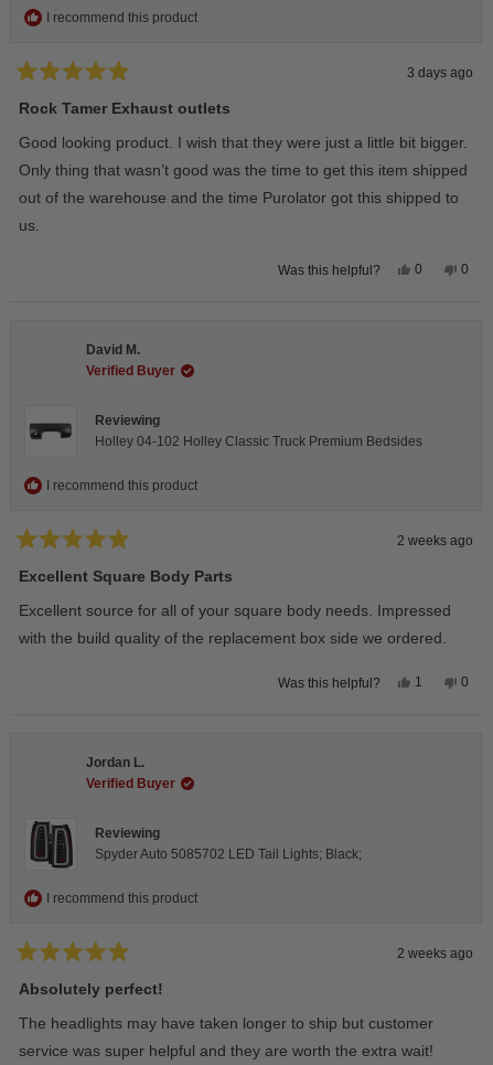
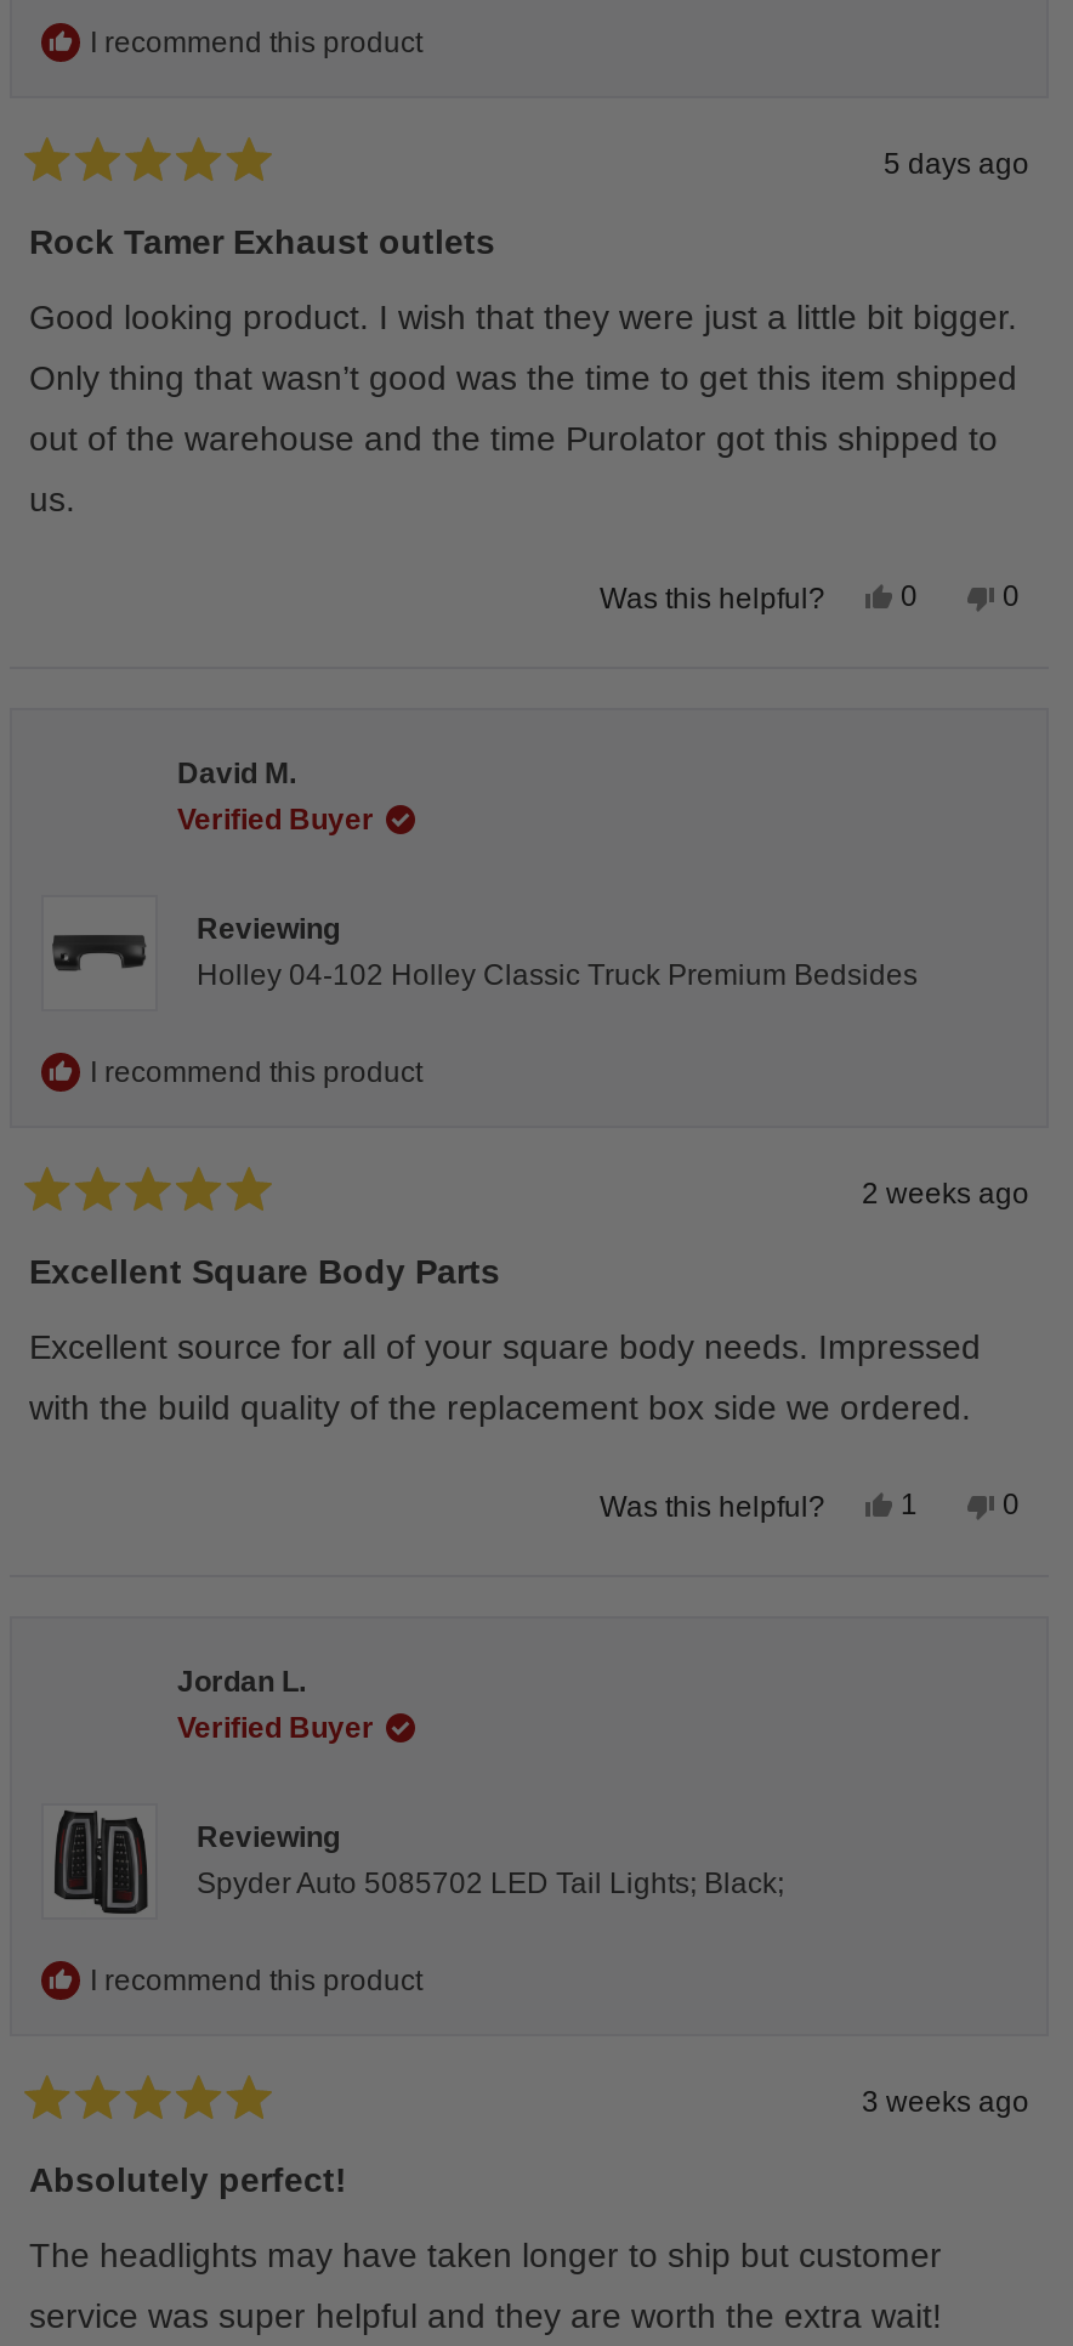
- 3 days ago
+ 5 days ago

- 2 weeks ago
+ 3 weeks ago
